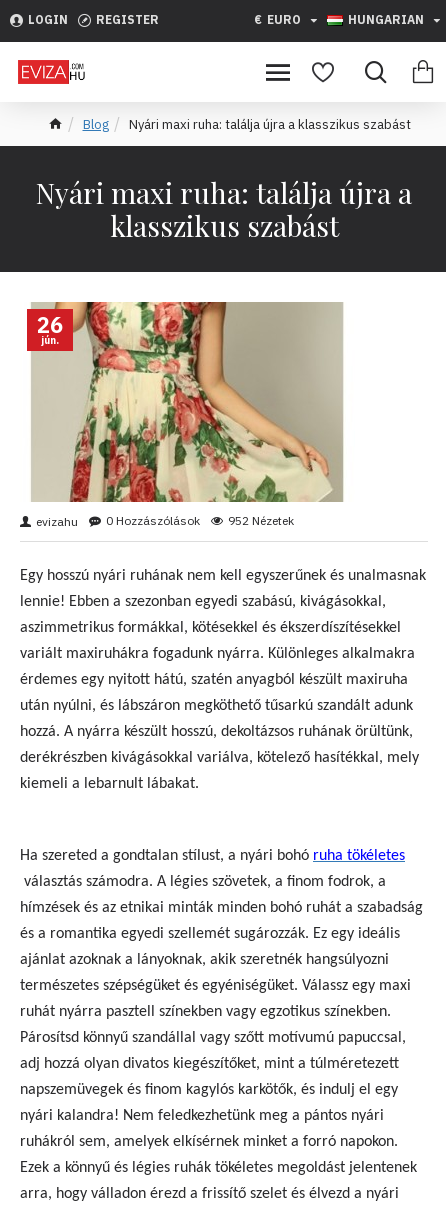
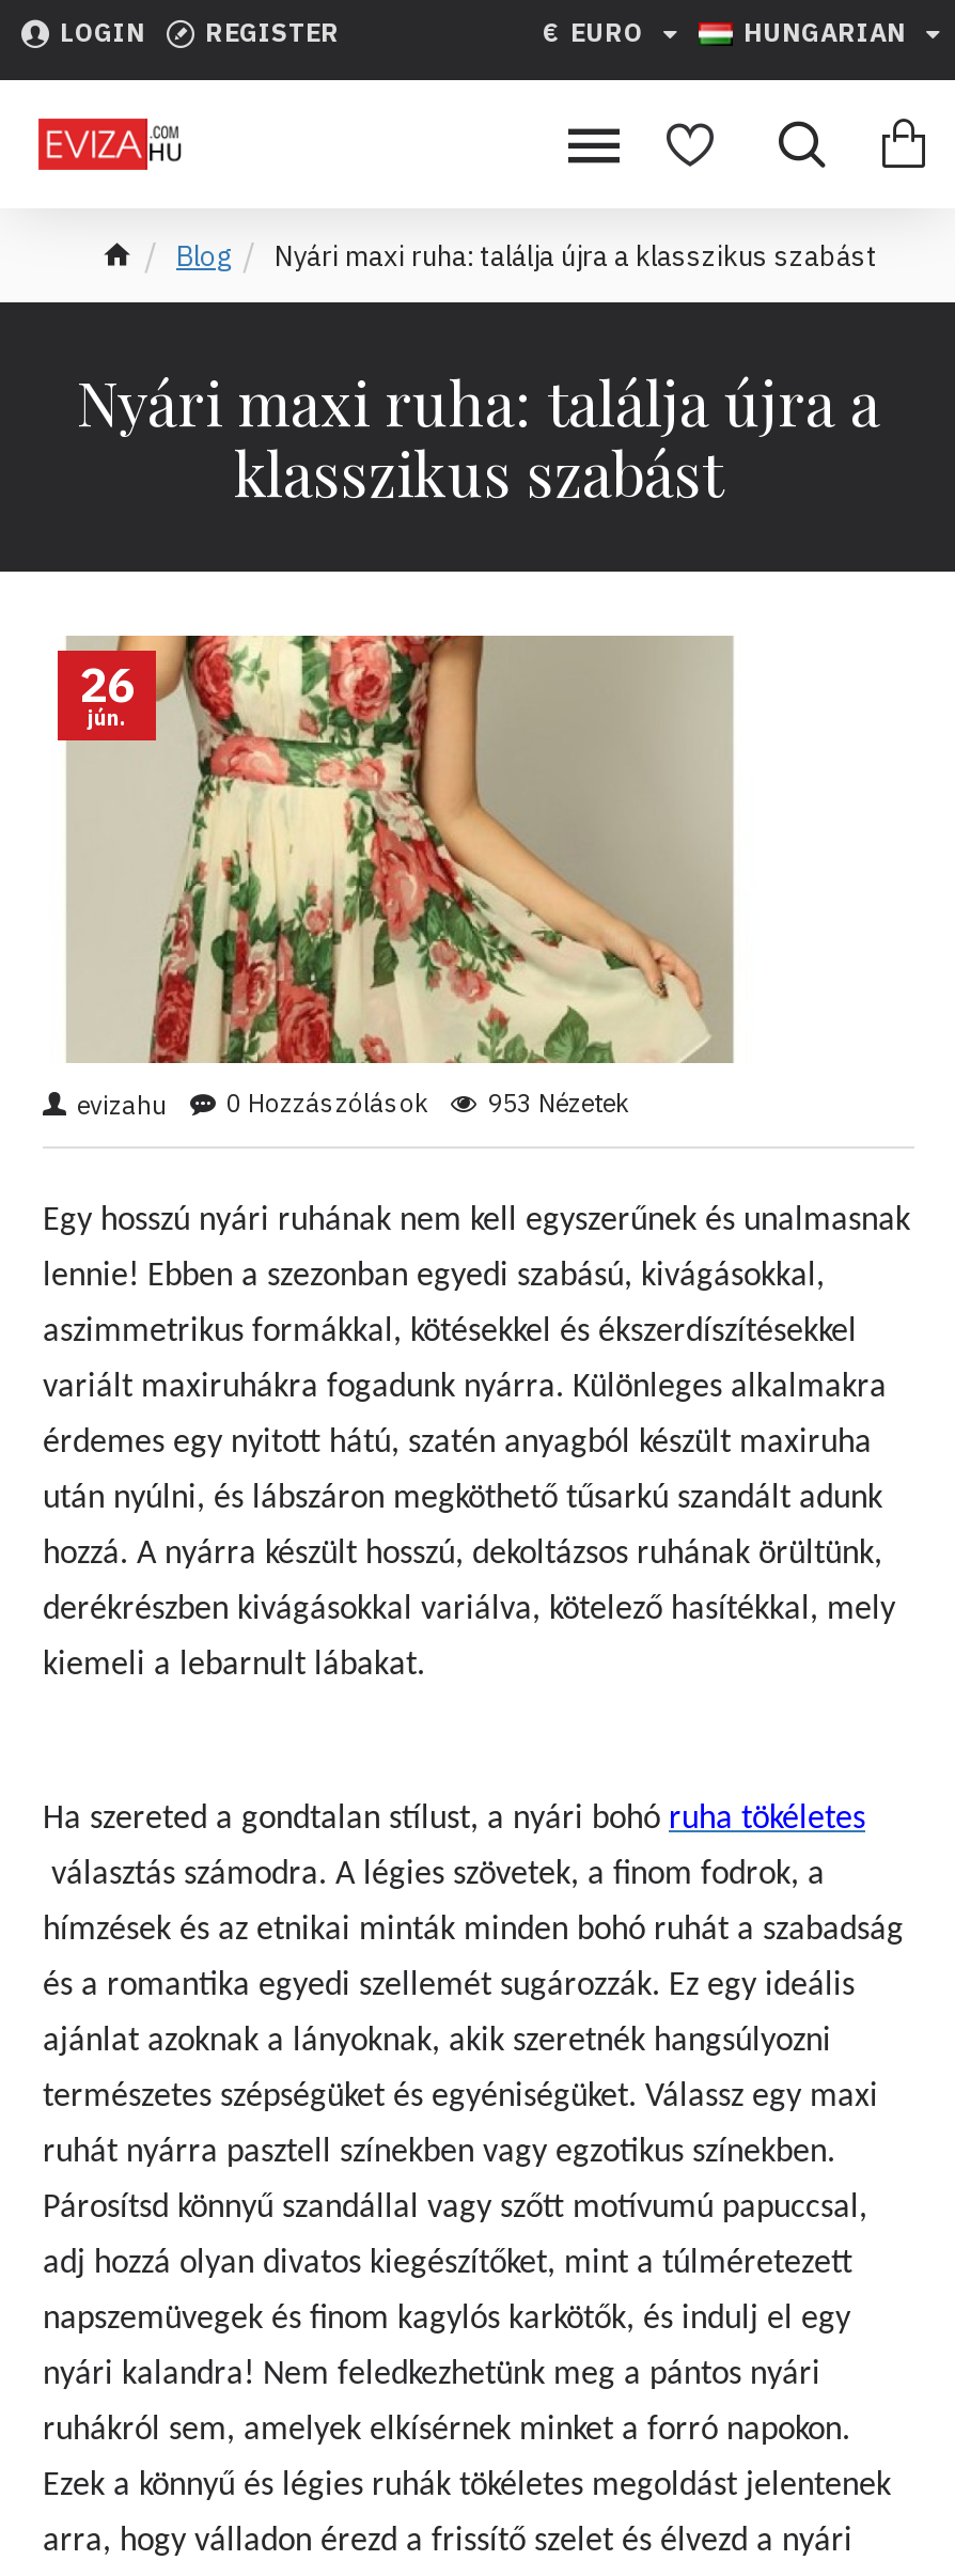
- evizahu 0 Hozzászólások 952 Nézetek
+ evizahu 0 Hozzászólások 953 Nézetek
